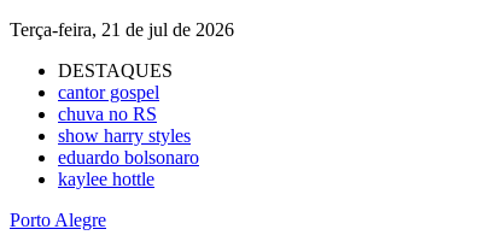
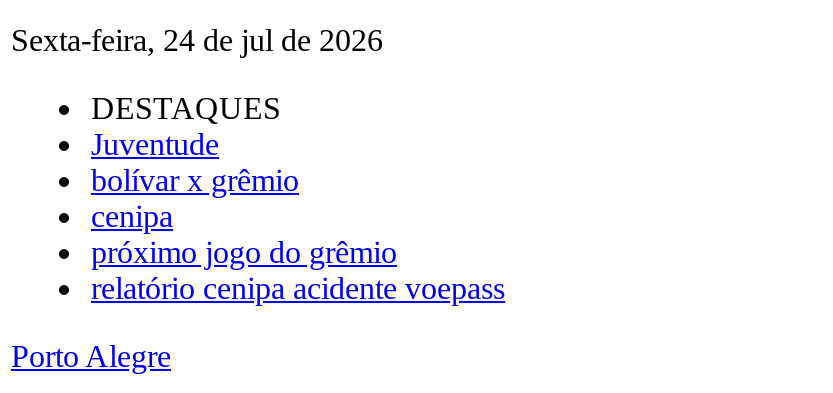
- Terça-feira, 21 de jul de 2026
+ Sexta-feira, 24 de jul de 2026

- cantor gospel
- chuva no RS
- show harry styles
- eduardo bolsonaro
- kaylee hottle
+ Juventude
+ bolívar x grêmio
+ cenipa
+ próximo jogo do grêmio
+ relatório cenipa acidente voepass
